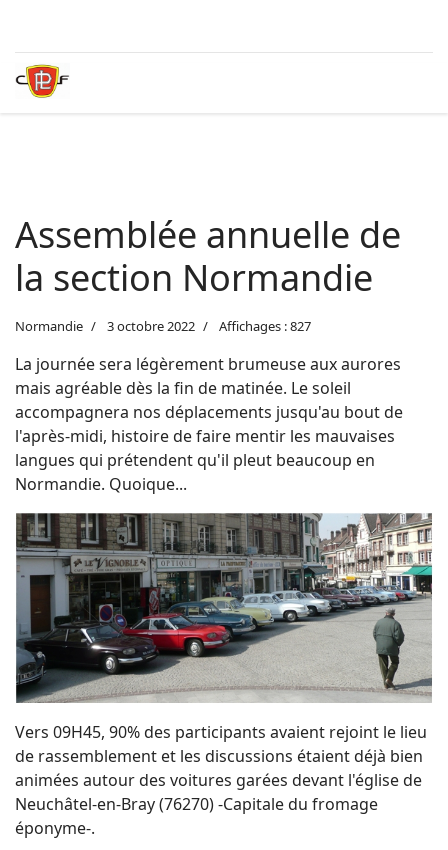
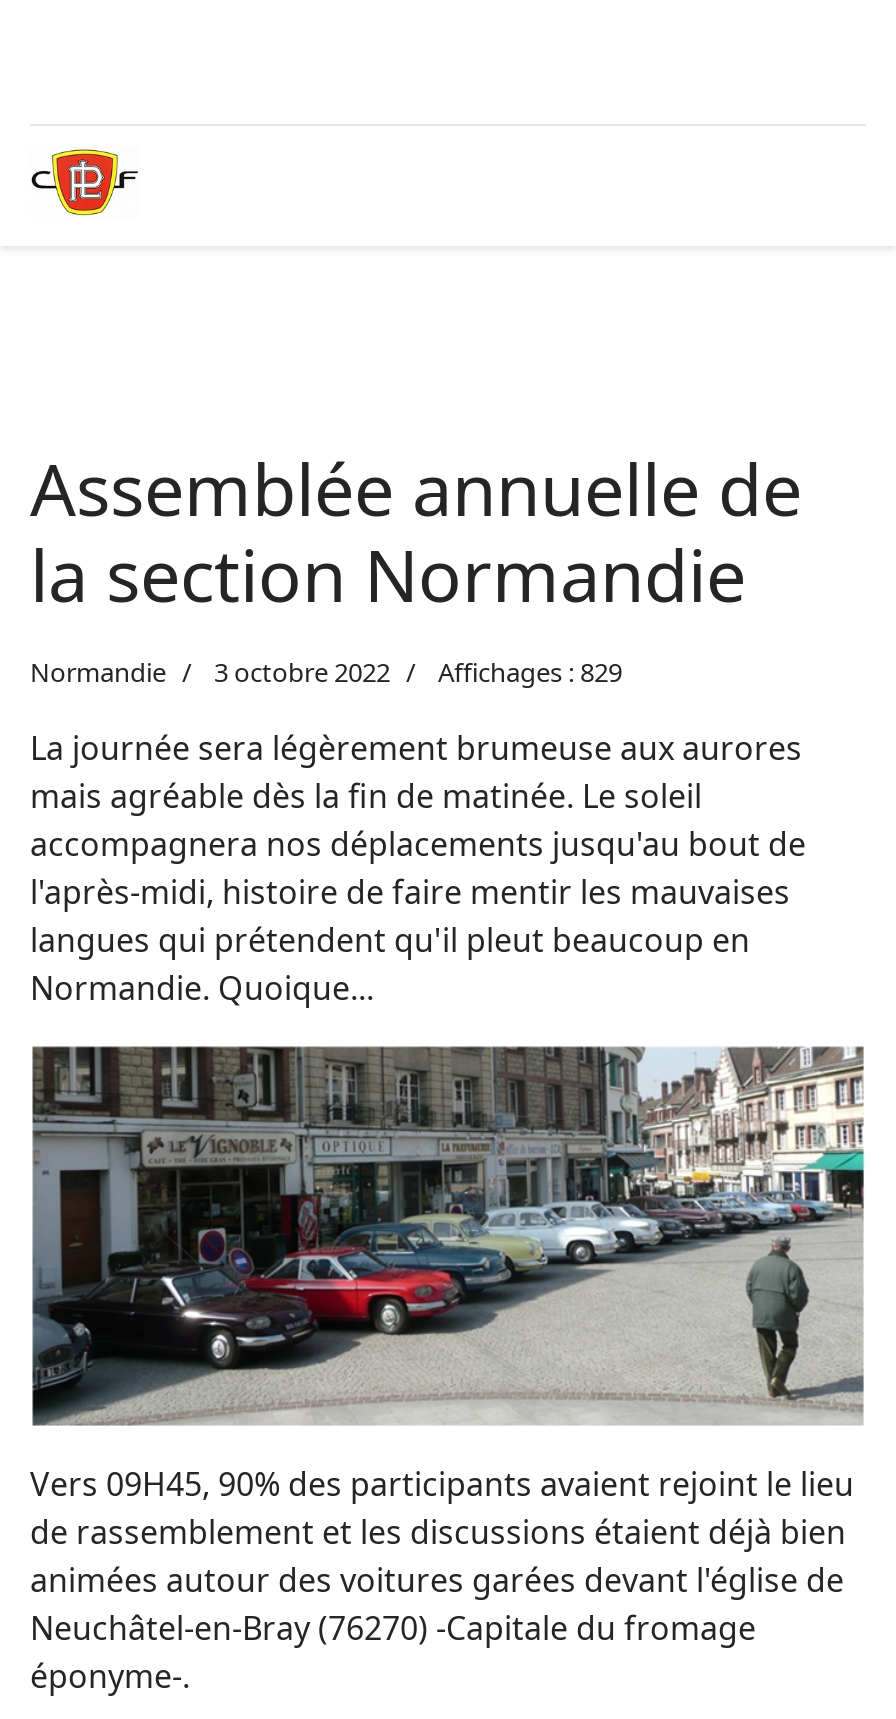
- Normandie 3 octobre 2022 Affichages : 827
+ Normandie 3 octobre 2022 Affichages : 829
